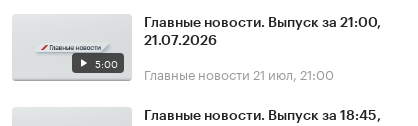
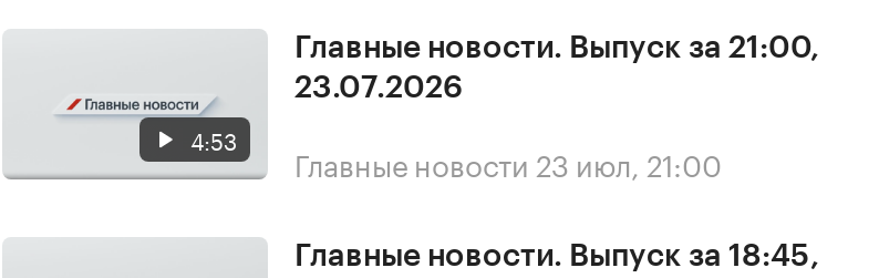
- 21.07.2026
+ 23.07.2026

- 5:00
+ 4:53

- Главные новости 21 июл, 21:00
+ Главные новости 23 июл, 21:00
